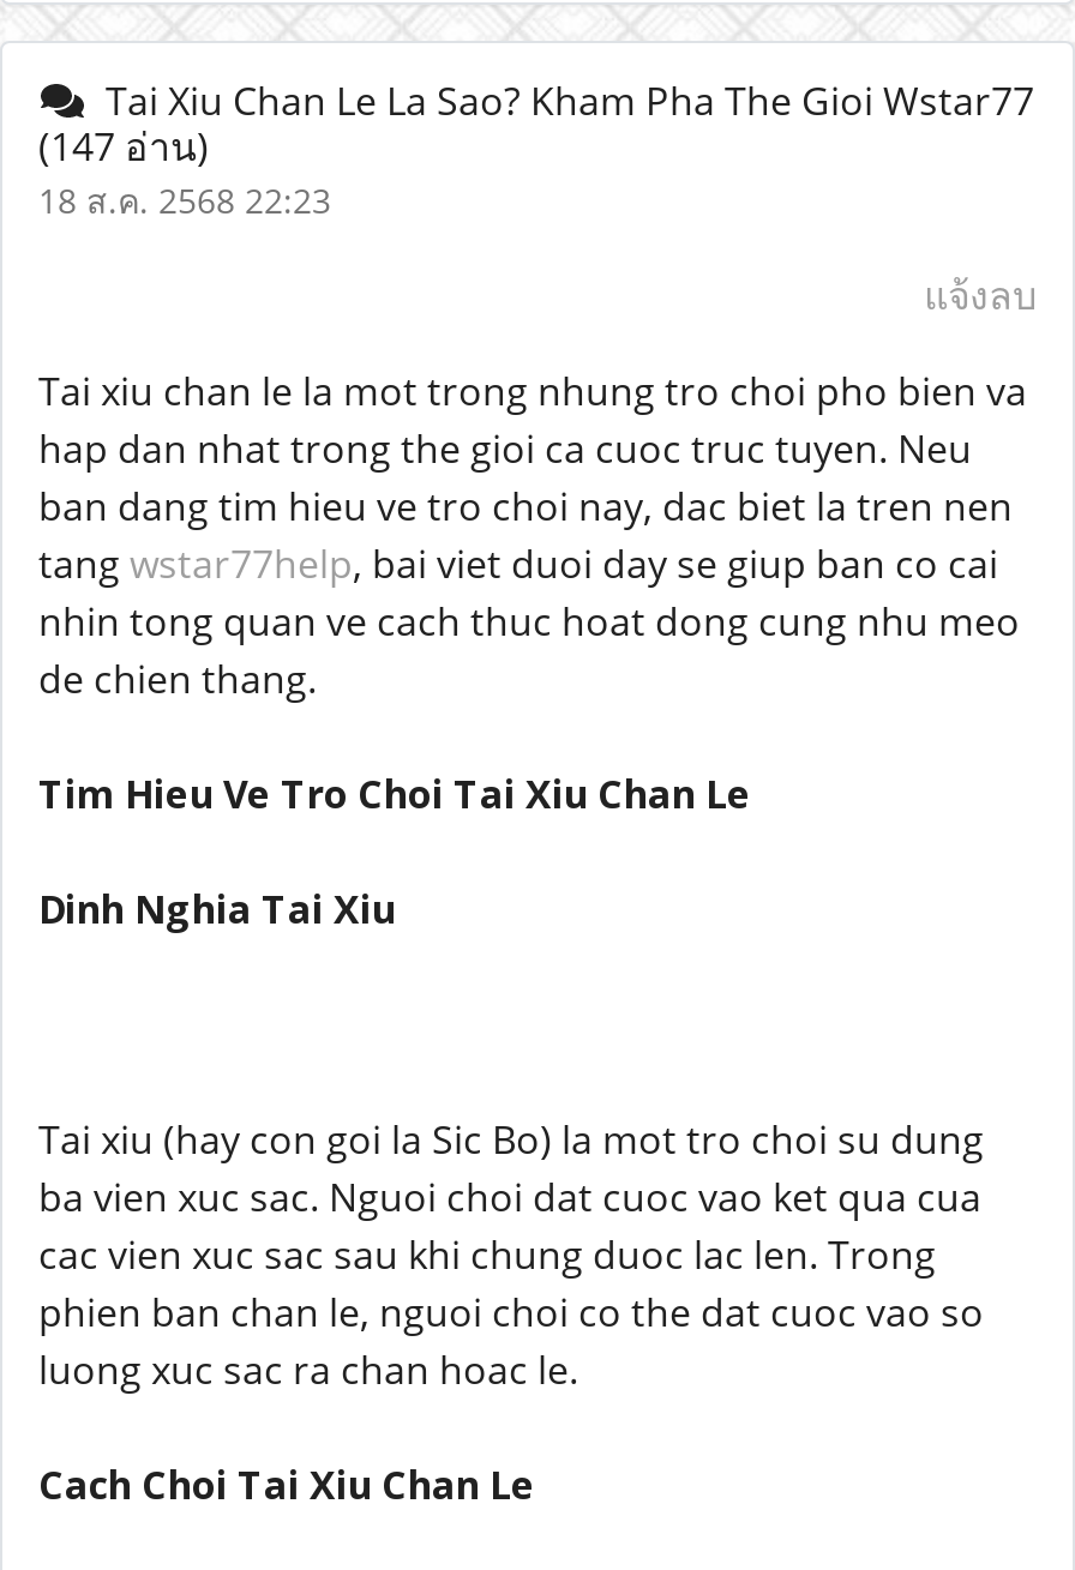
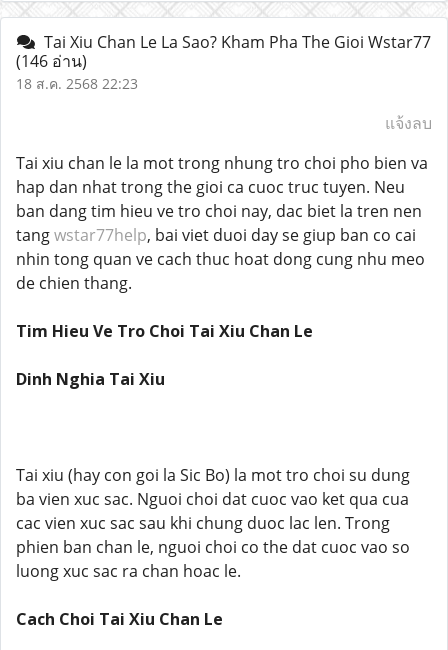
- (147 อ่าน)
+ (146 อ่าน)
